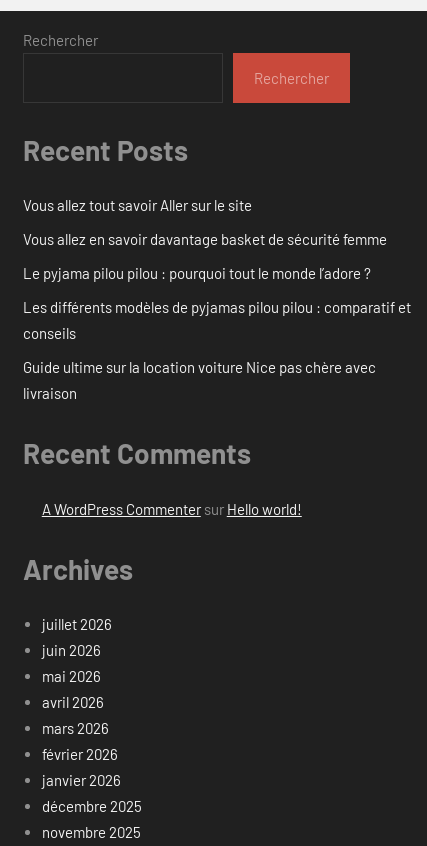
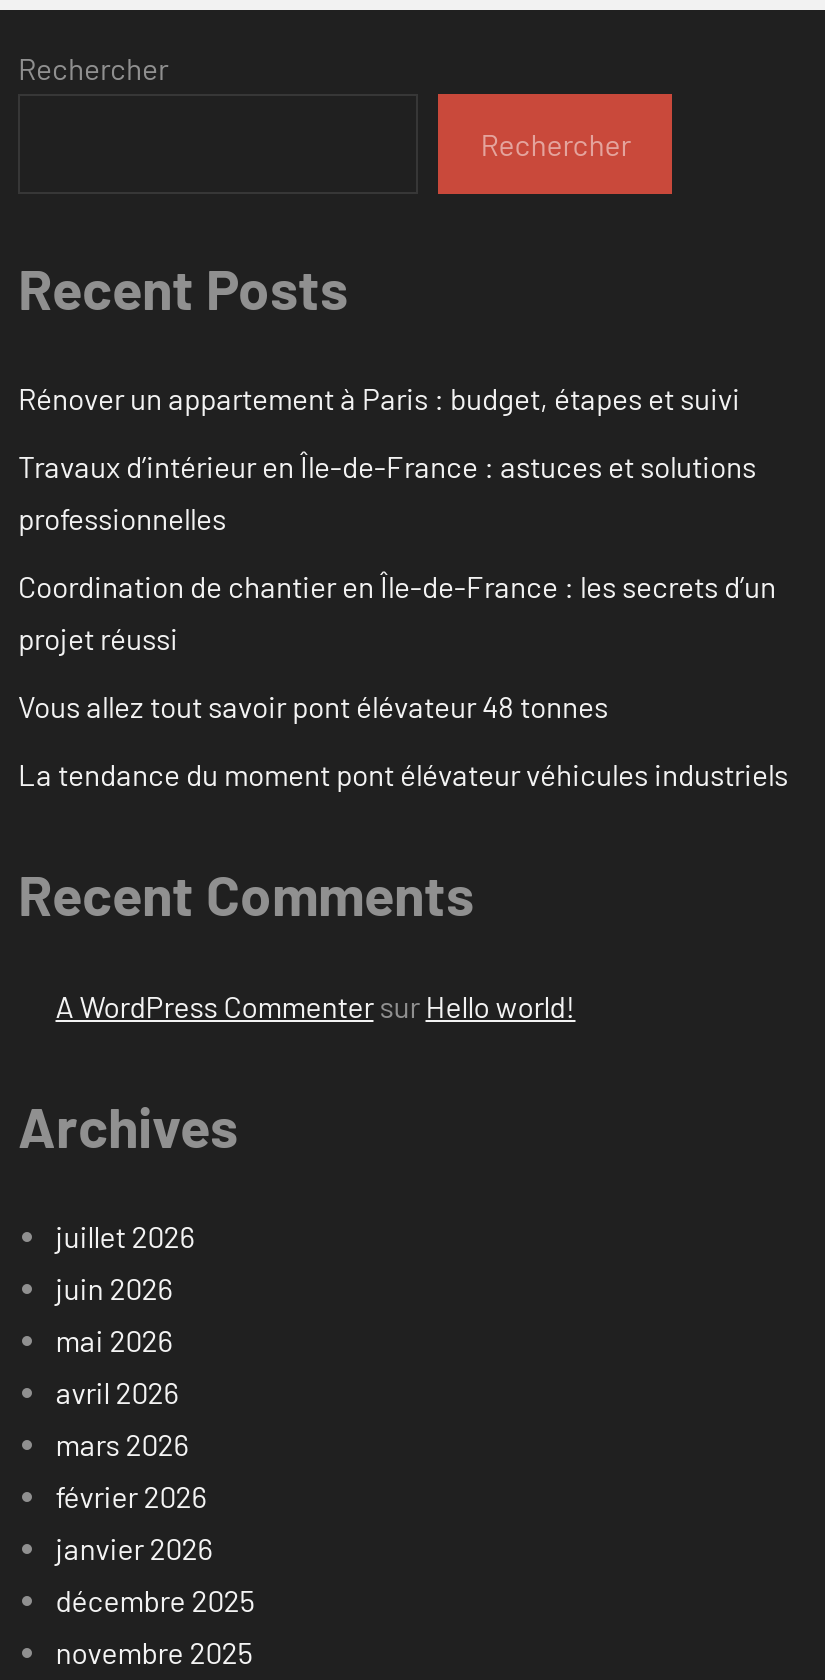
- Vous allez tout savoir Aller sur le site
+ Rénover un appartement à Paris : budget, étapes et suivi

- Vous allez en savoir davantage basket de sécurité femme
+ Travaux d’intérieur en Île-de-France : astuces et solutions
+ professionnelles

- Le pyjama pilou pilou : pourquoi tout le monde l’adore ?
+ Coordination de chantier en Île-de-France : les secrets d’un
+ projet réussi

- Les différents modèles de pyjamas pilou pilou : comparatif et
- conseils
+ Vous allez tout savoir pont élévateur 48 tonnes

- Guide ultime sur la location voiture Nice pas chère avec
- livraison
+ La tendance du moment pont élévateur véhicules industriels
